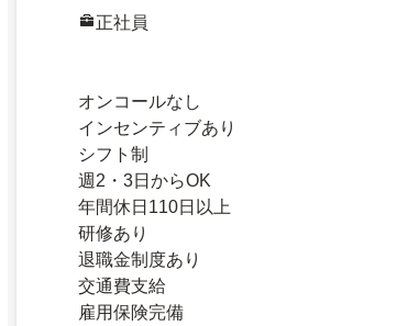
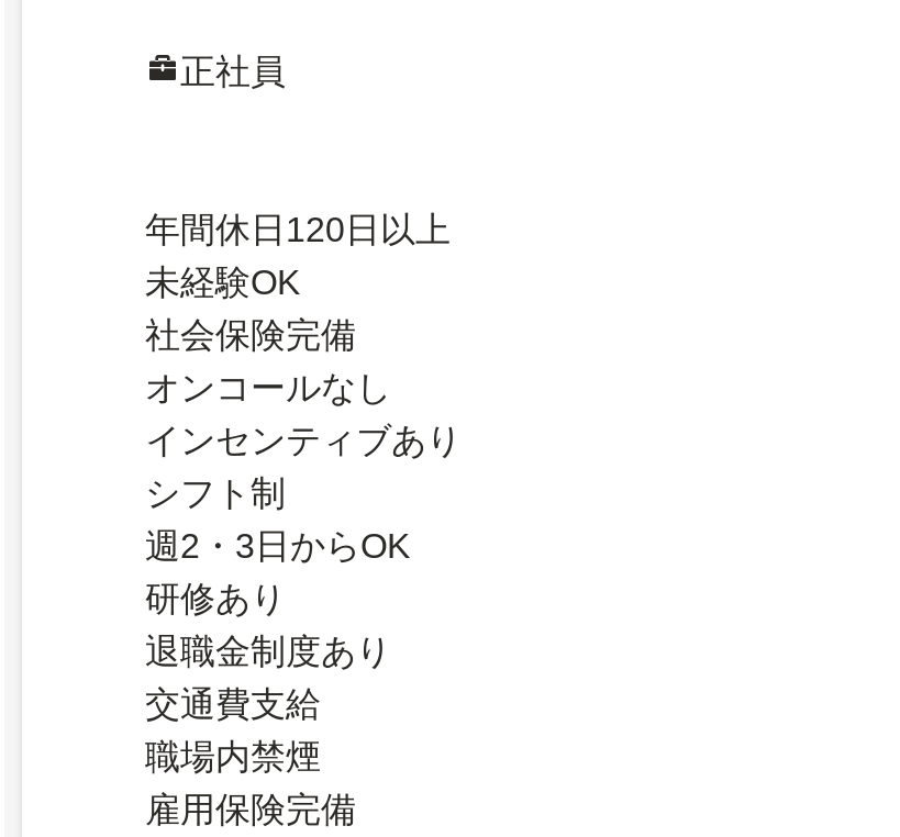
+ 年間休日120日以上
+ 未経験OK
+ 社会保険完備

- 年間休日110日以上

+ 職場内禁煙
